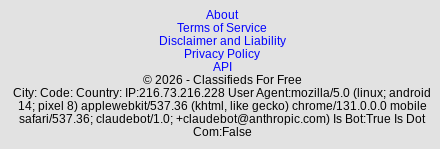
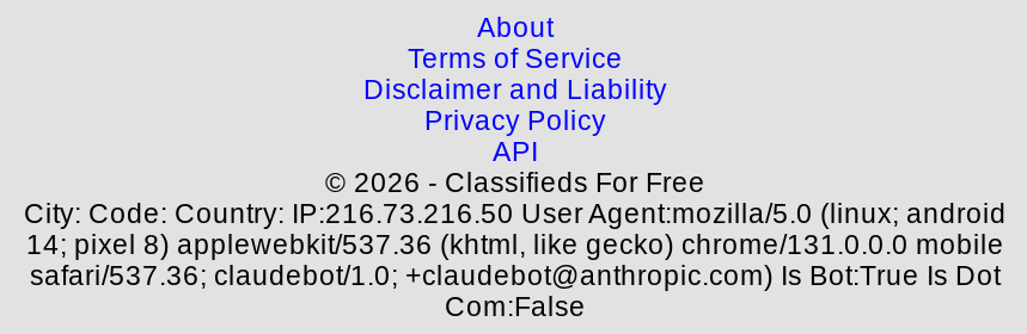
- City: Code: Country: IP:216.73.216.228 User Agent:mozilla/5.0 (linux; android
+ City: Code: Country: IP:216.73.216.50 User Agent:mozilla/5.0 (linux; android
